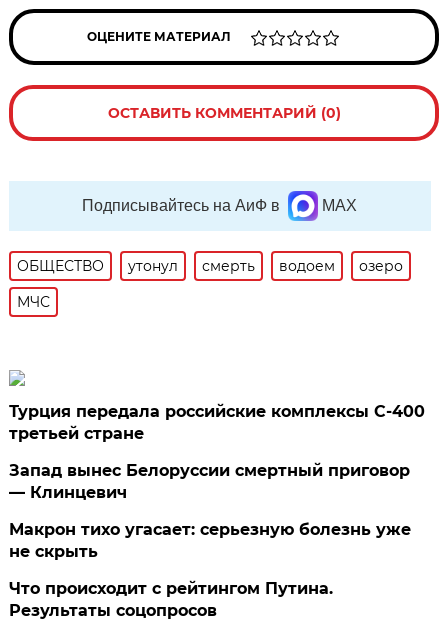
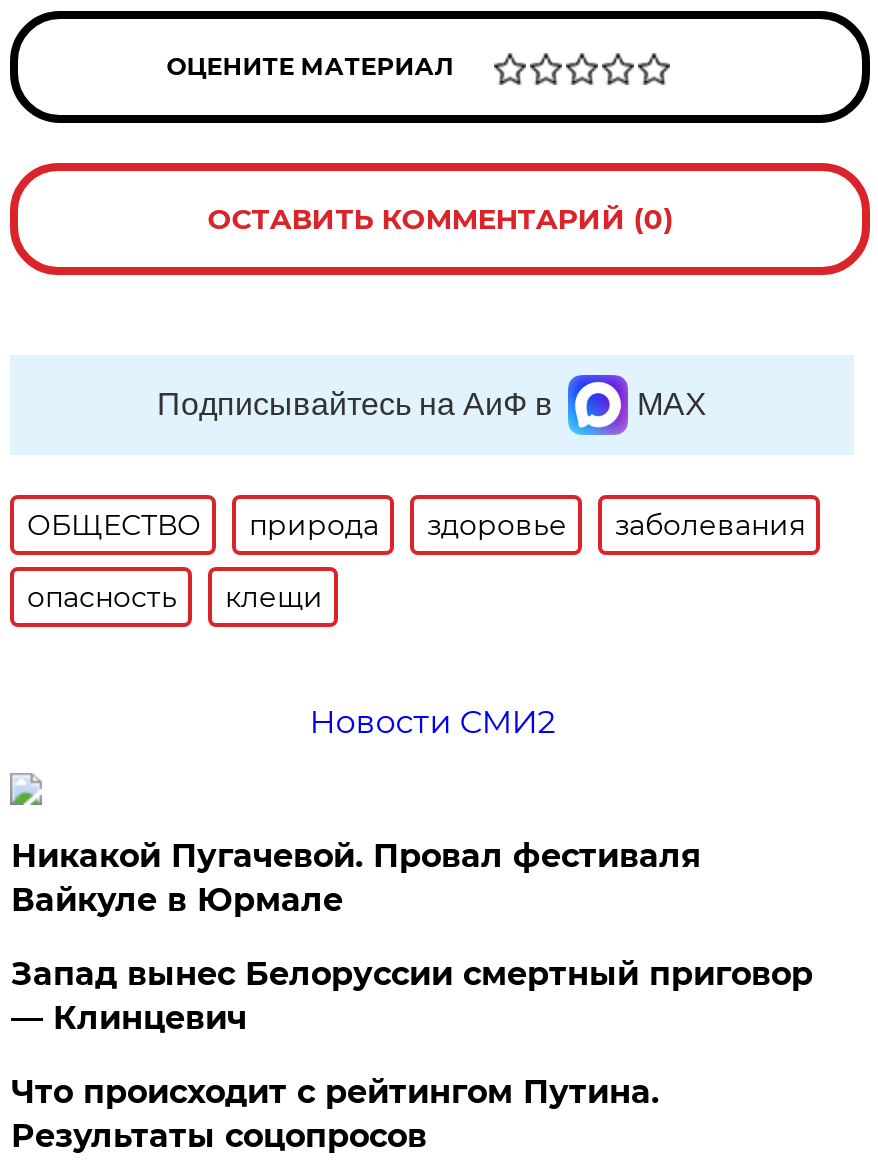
- утонул
- смерть
- водоем
- озеро
- МЧС
+ природа
+ здоровье
+ заболевания
+ опасность
+ клещи
+ Новости СМИ2

- Турция передала российские комплексы С-400
- третьей стране
+ Никакой Пугачевой. Провал фестиваля
+ Вайкуле в Юрмале

moved down: Запад вынес Белоруссии смертный приговор | — Клинцевич

- Макрон тихо угасает: серьезную болезнь уже
- не скрыть
